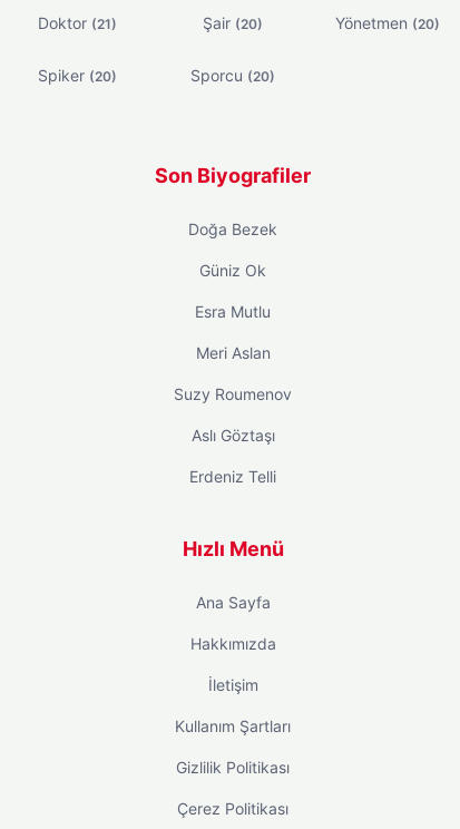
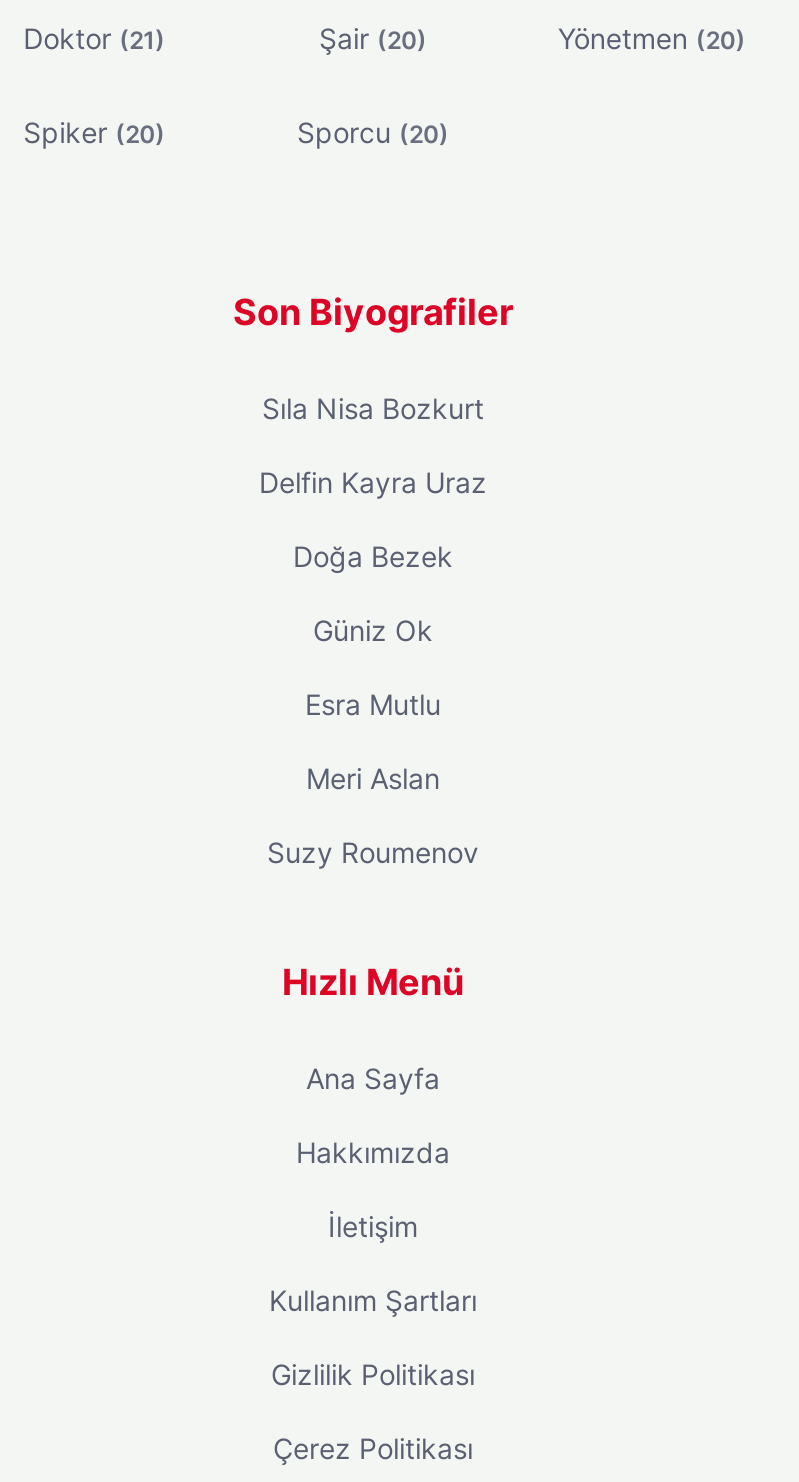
+ Sıla Nisa Bozkurt
+ Delfin Kayra Uraz

moved down: Doğa Bezek | Güniz Ok | Esra Mutlu | Meri Aslan | Suzy Roumenov

- Aslı Göztaşı
- Erdeniz Telli
